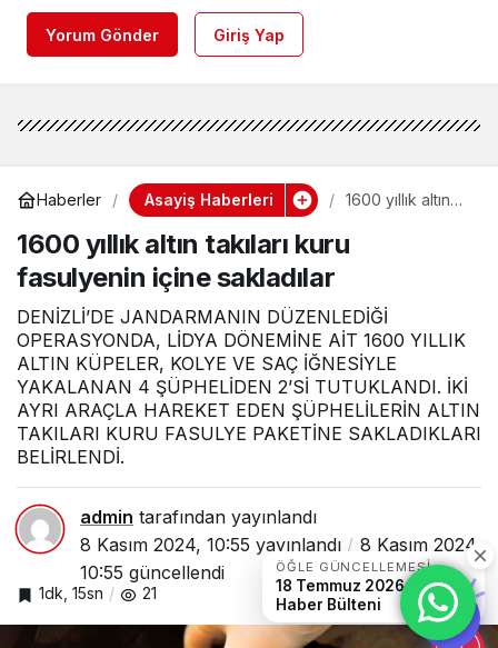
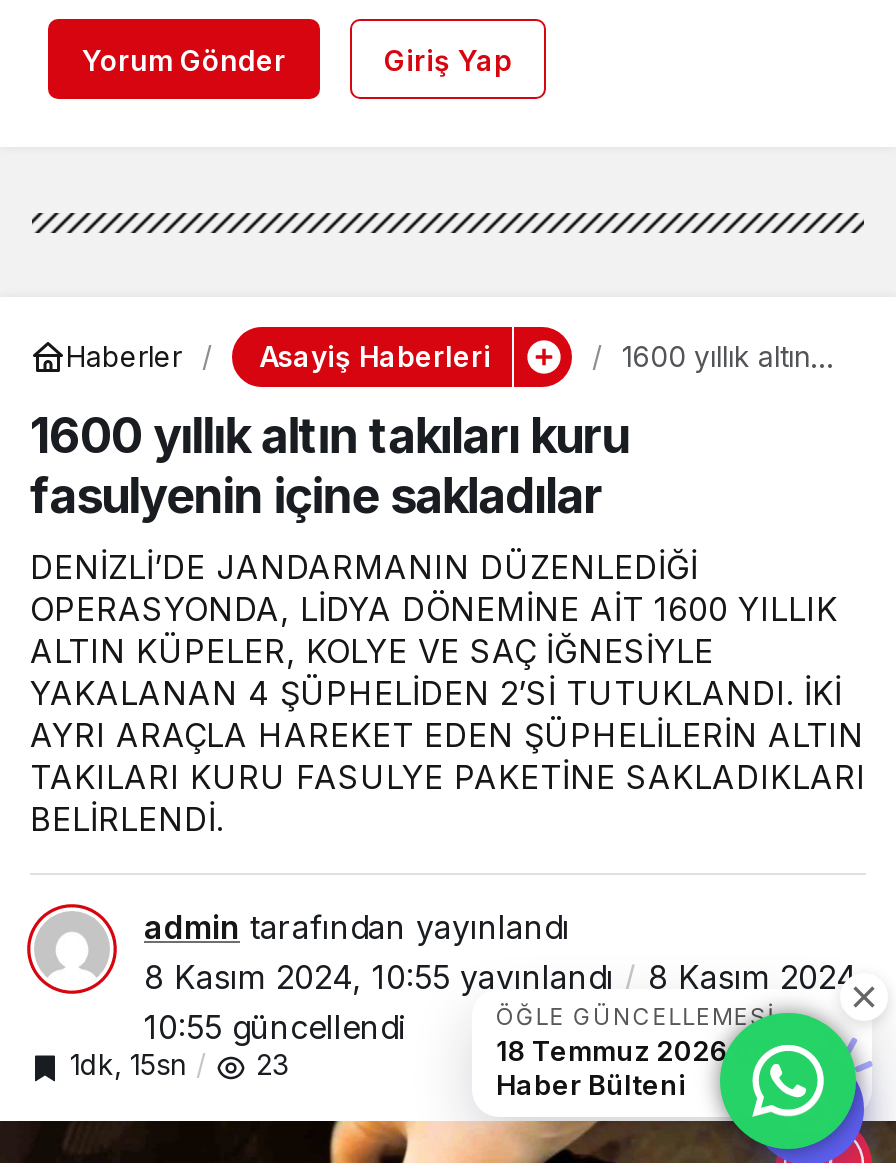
- 21
+ 23
